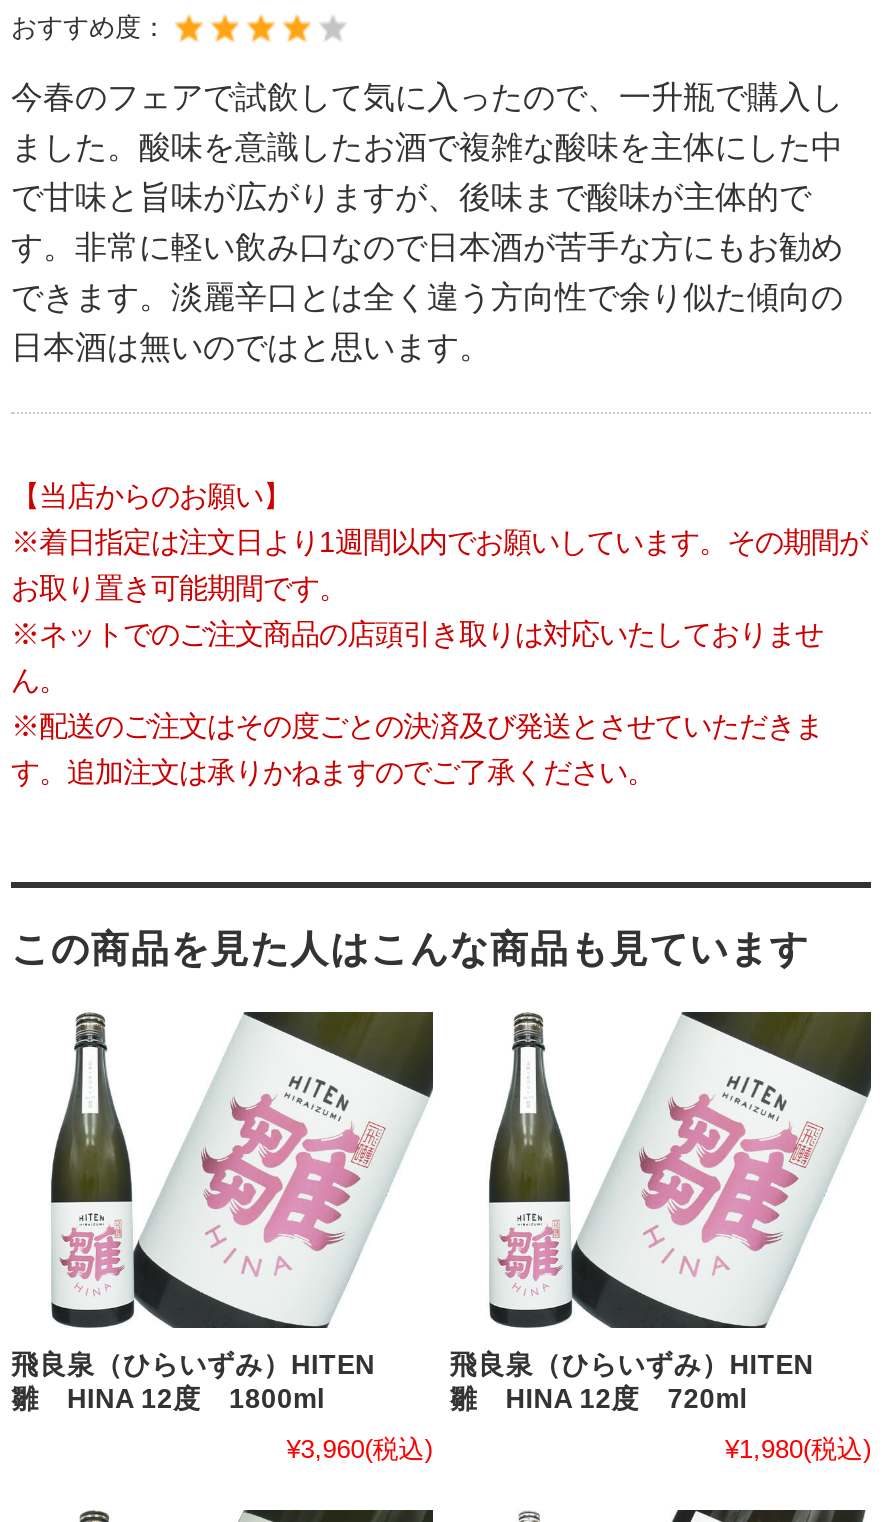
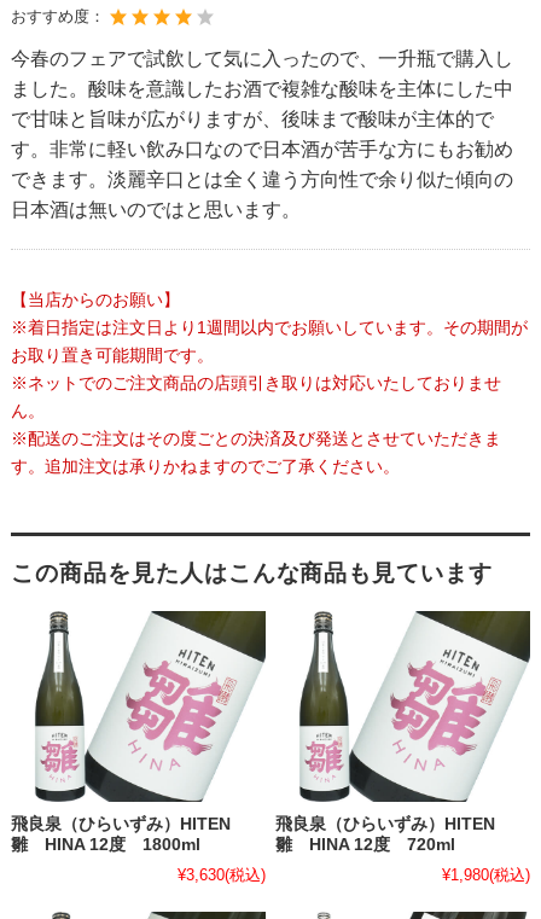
- ¥3,960(税込)
+ ¥3,630(税込)
